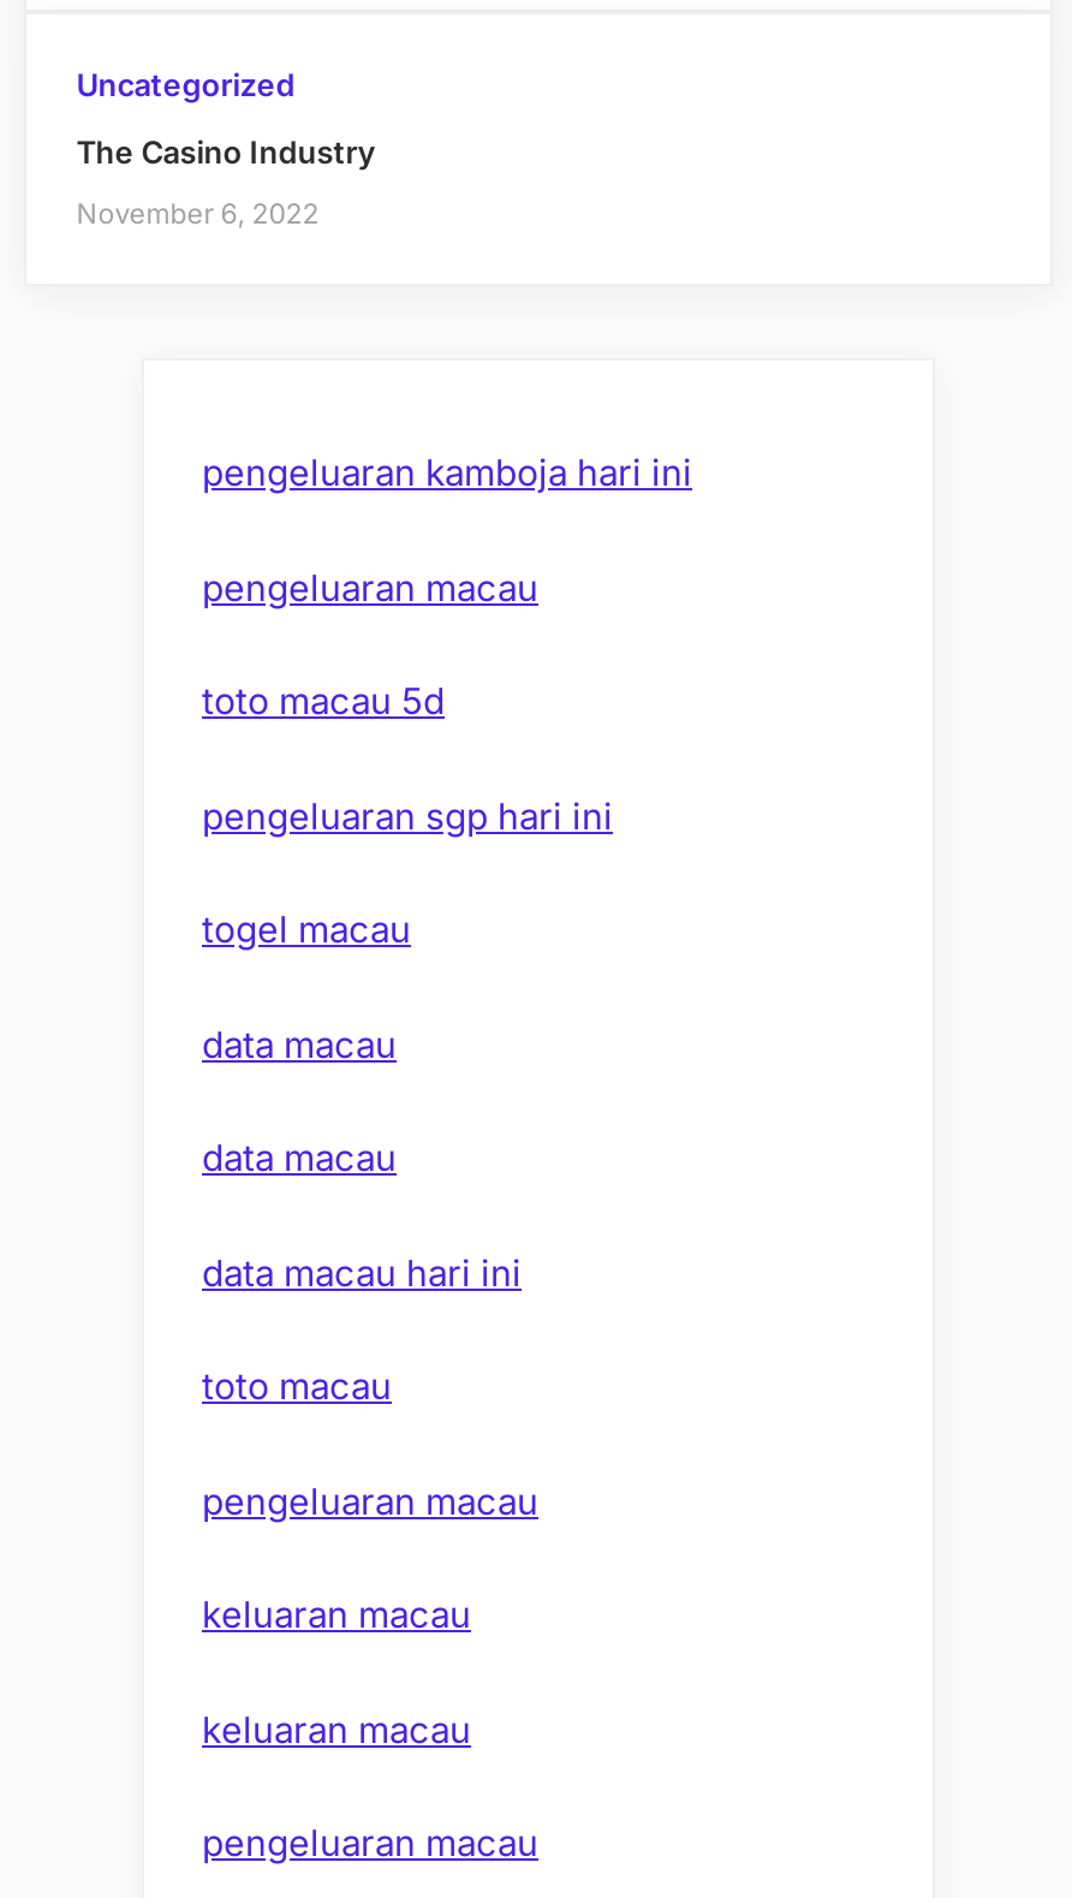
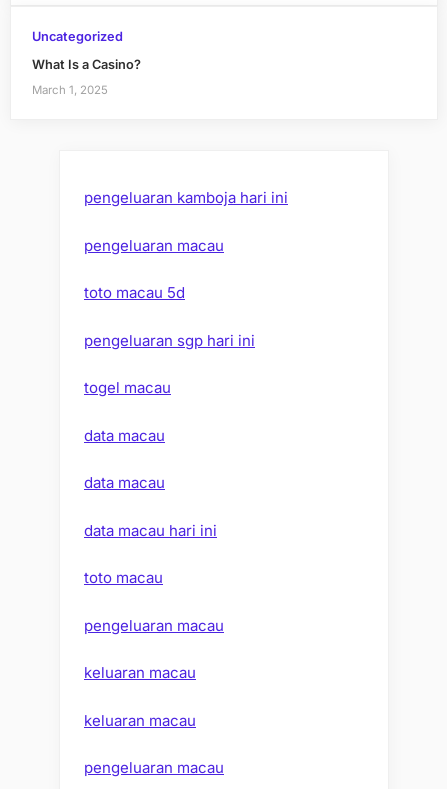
- The Casino Industry
+ What Is a Casino?

- November 6, 2022
+ March 1, 2025
